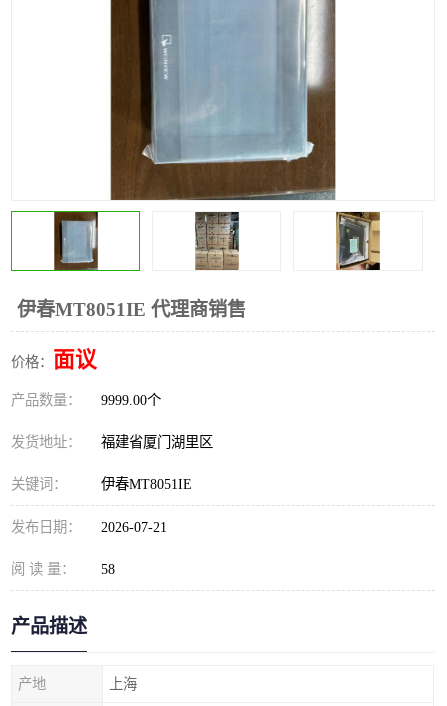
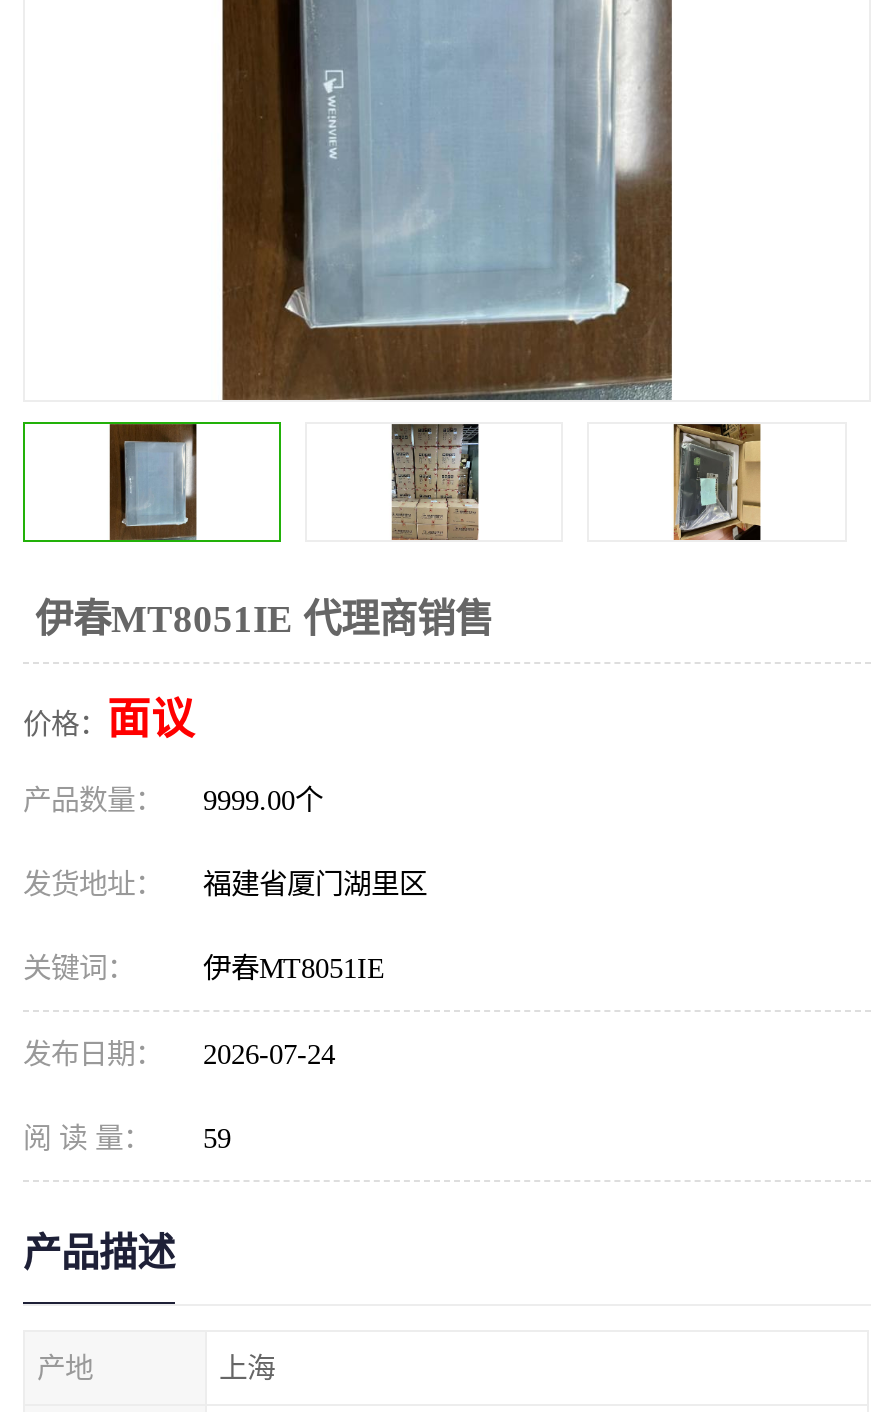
- 发布日期： 2026-07-21
+ 发布日期： 2026-07-24

- 阅 读 量： 58
+ 阅 读 量： 59
